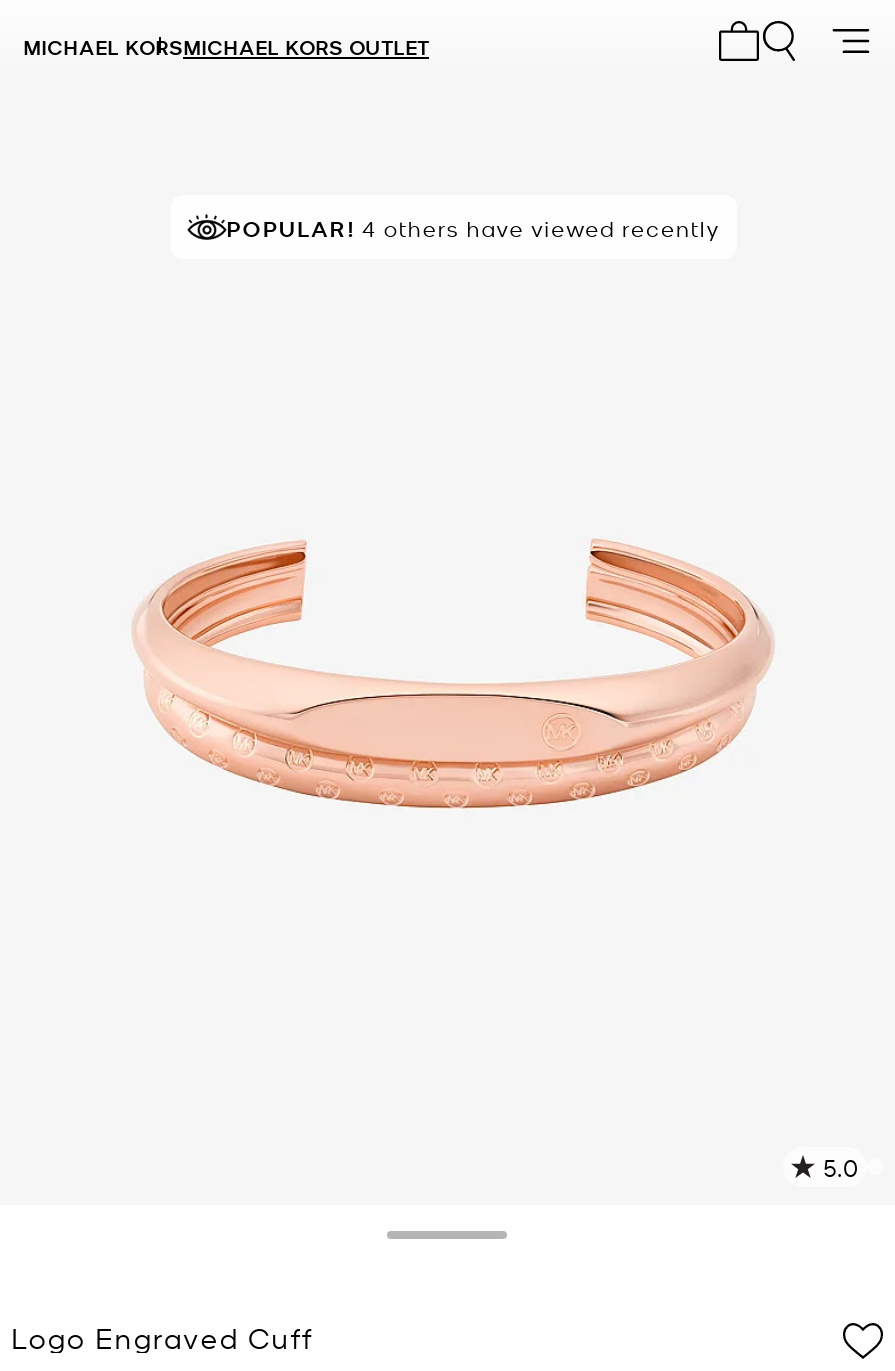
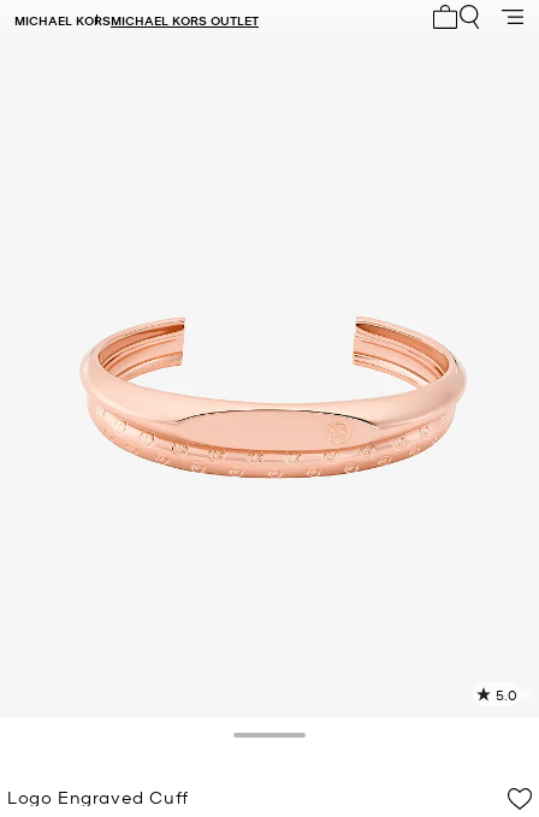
- POPULAR! 4 others have viewed recently
